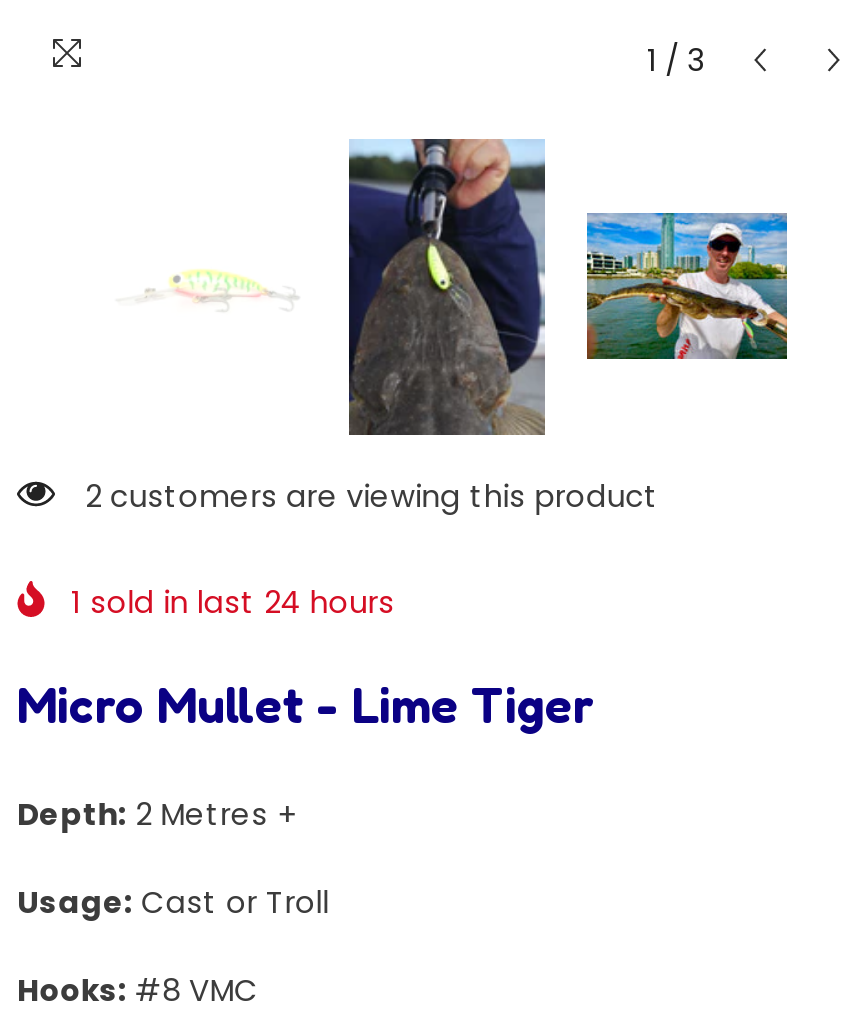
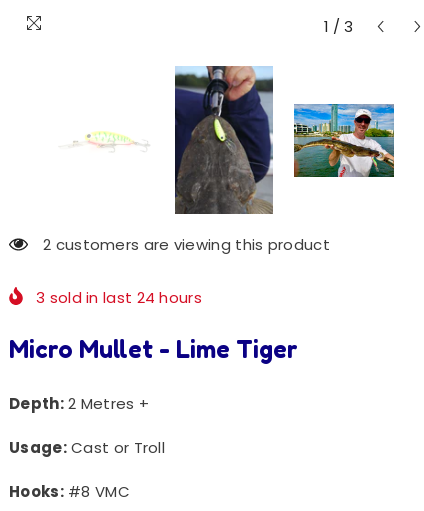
- 1 sold in last 24 hours
+ 3 sold in last 24 hours
